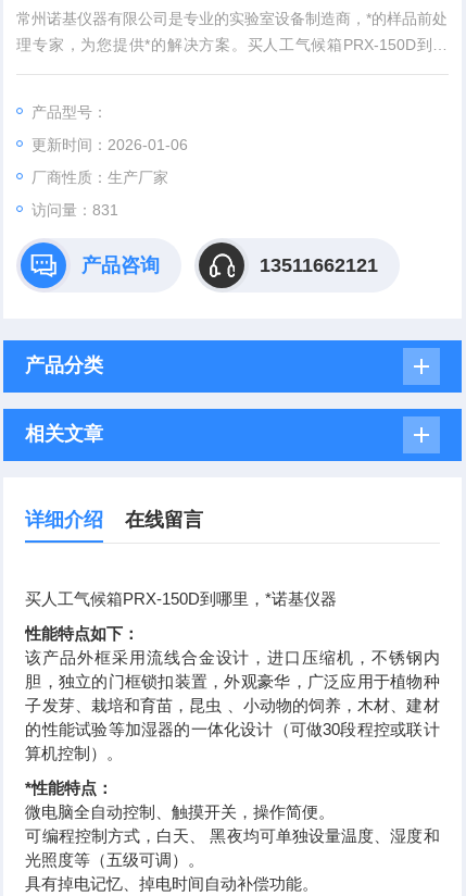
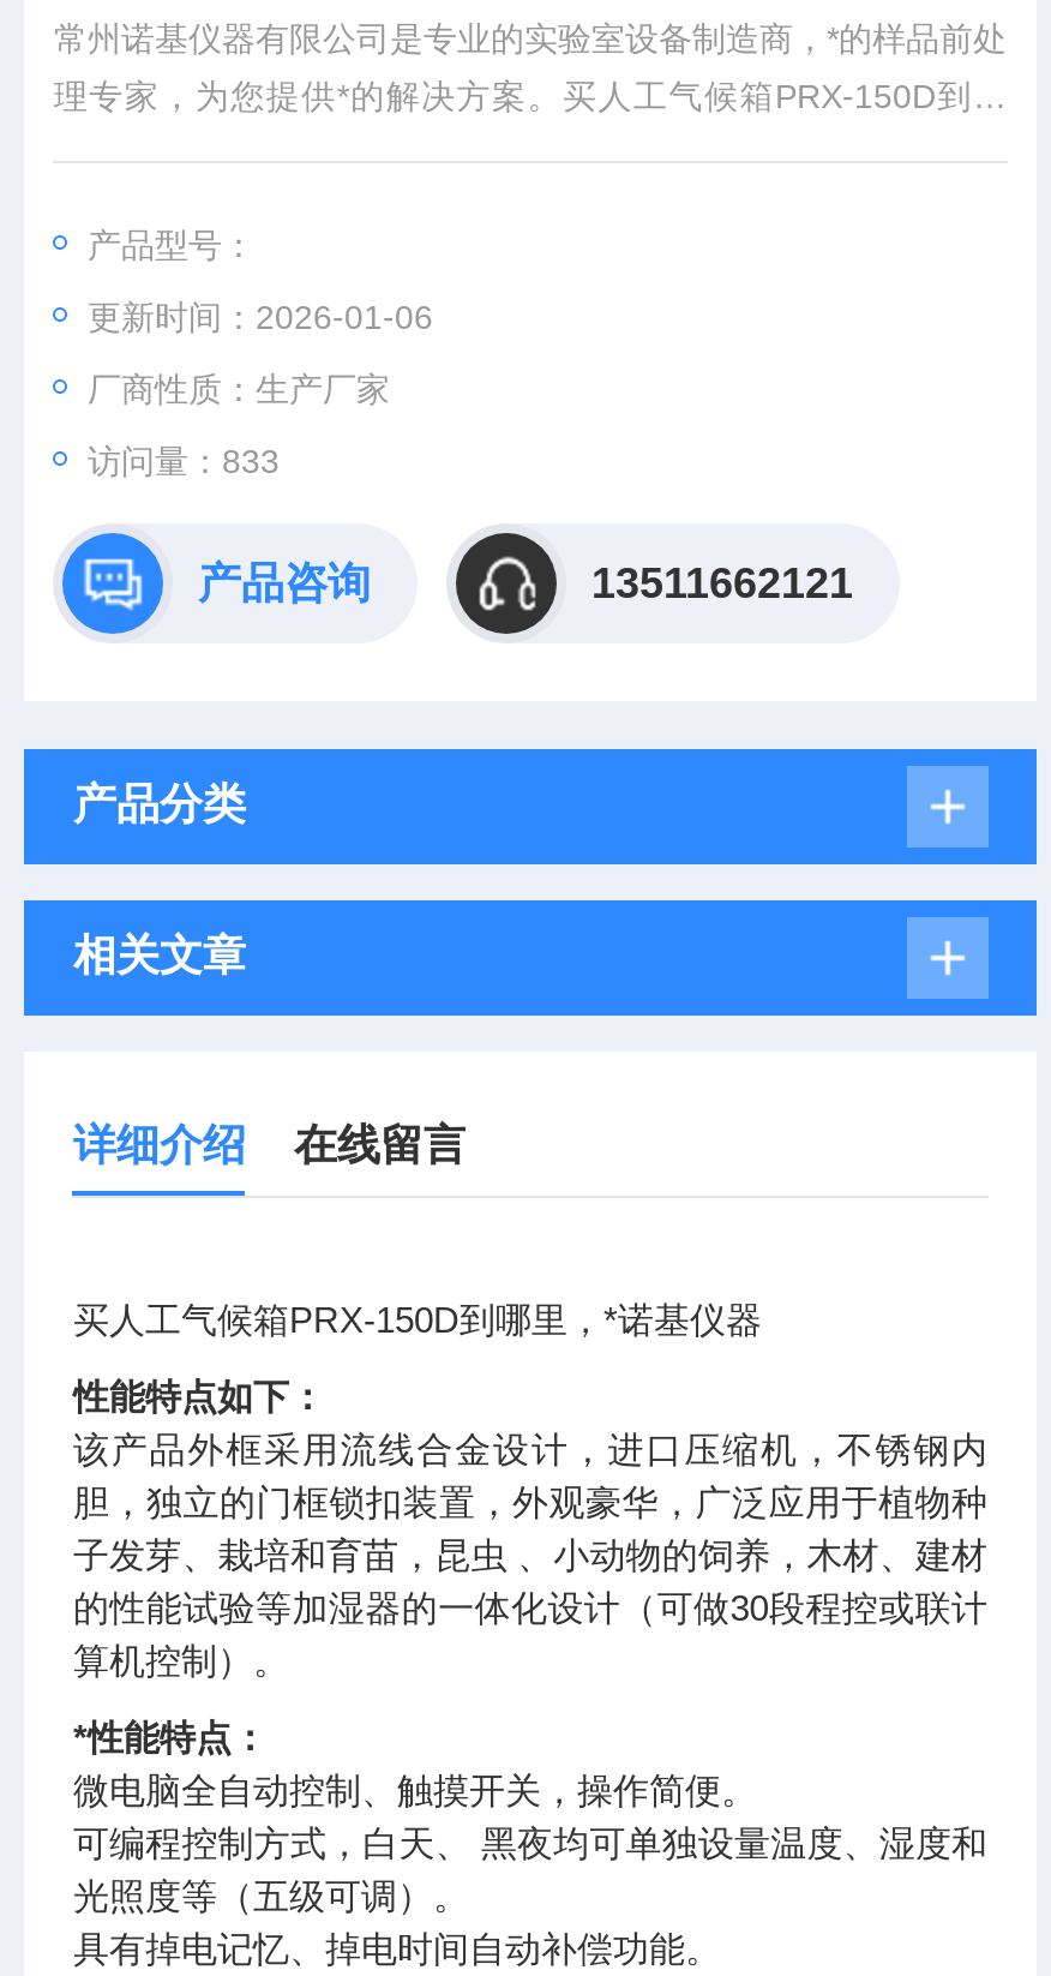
- 访问量：831
+ 访问量：833
